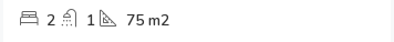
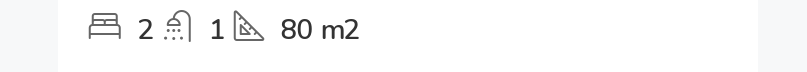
- 2 1 75 m2
+ 2 1 80 m2
